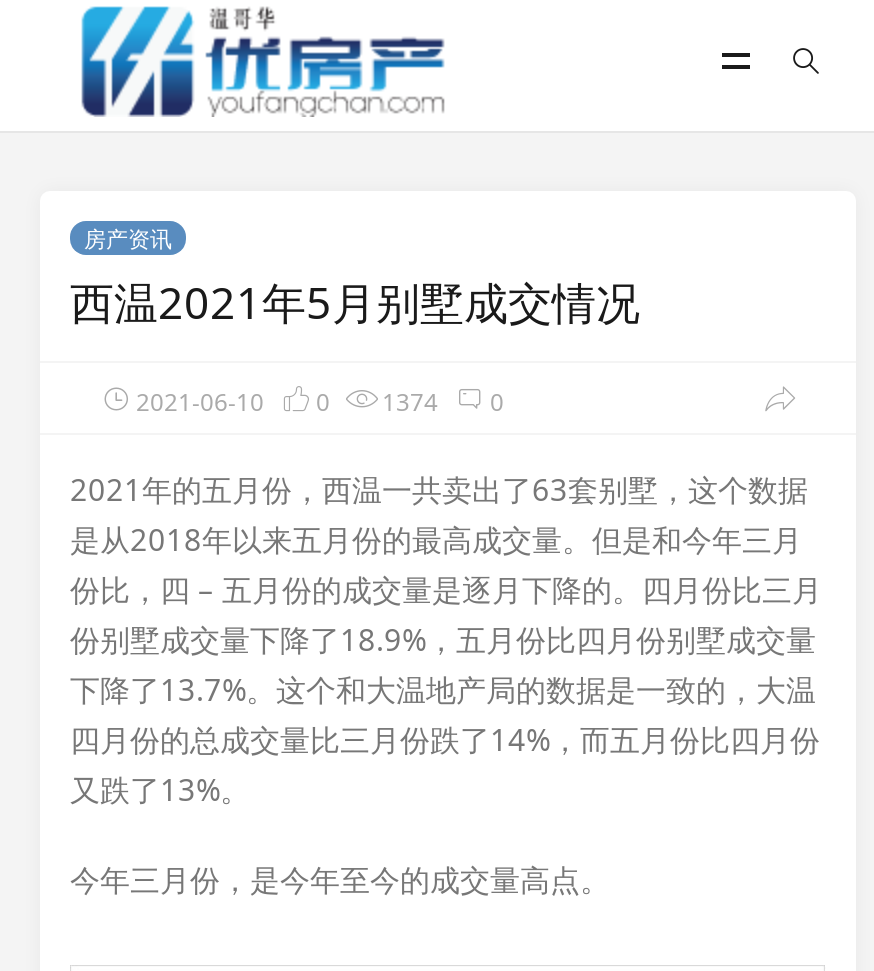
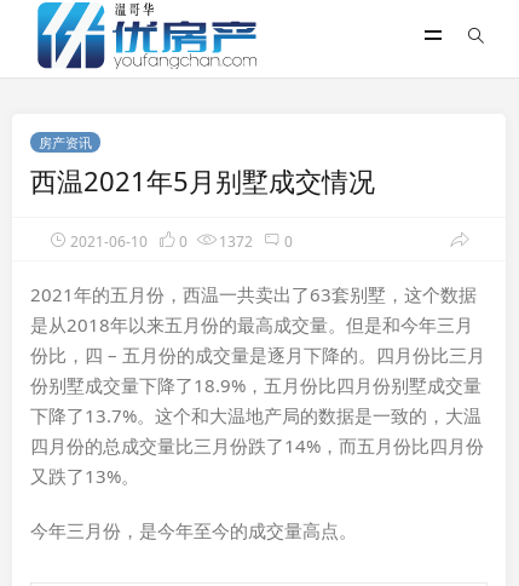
- 2021-06-10 0 1374 0
+ 2021-06-10 0 1372 0
